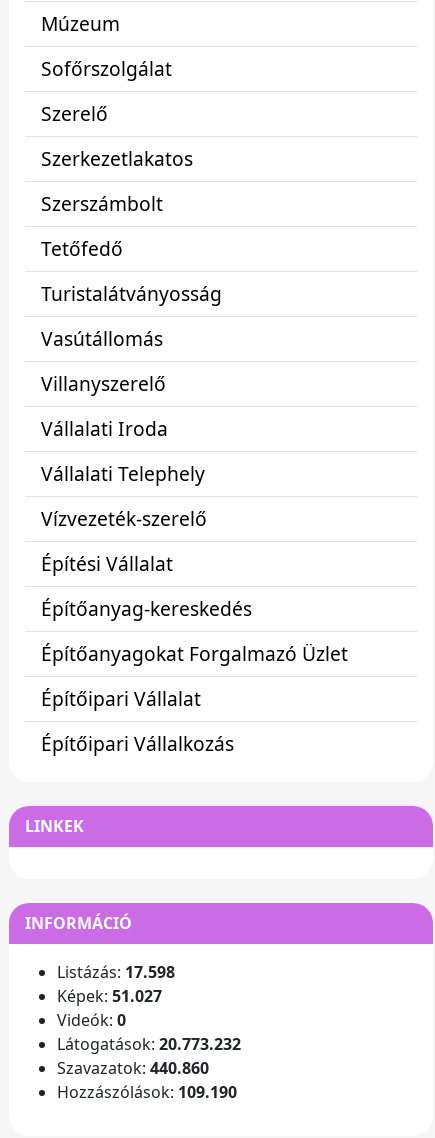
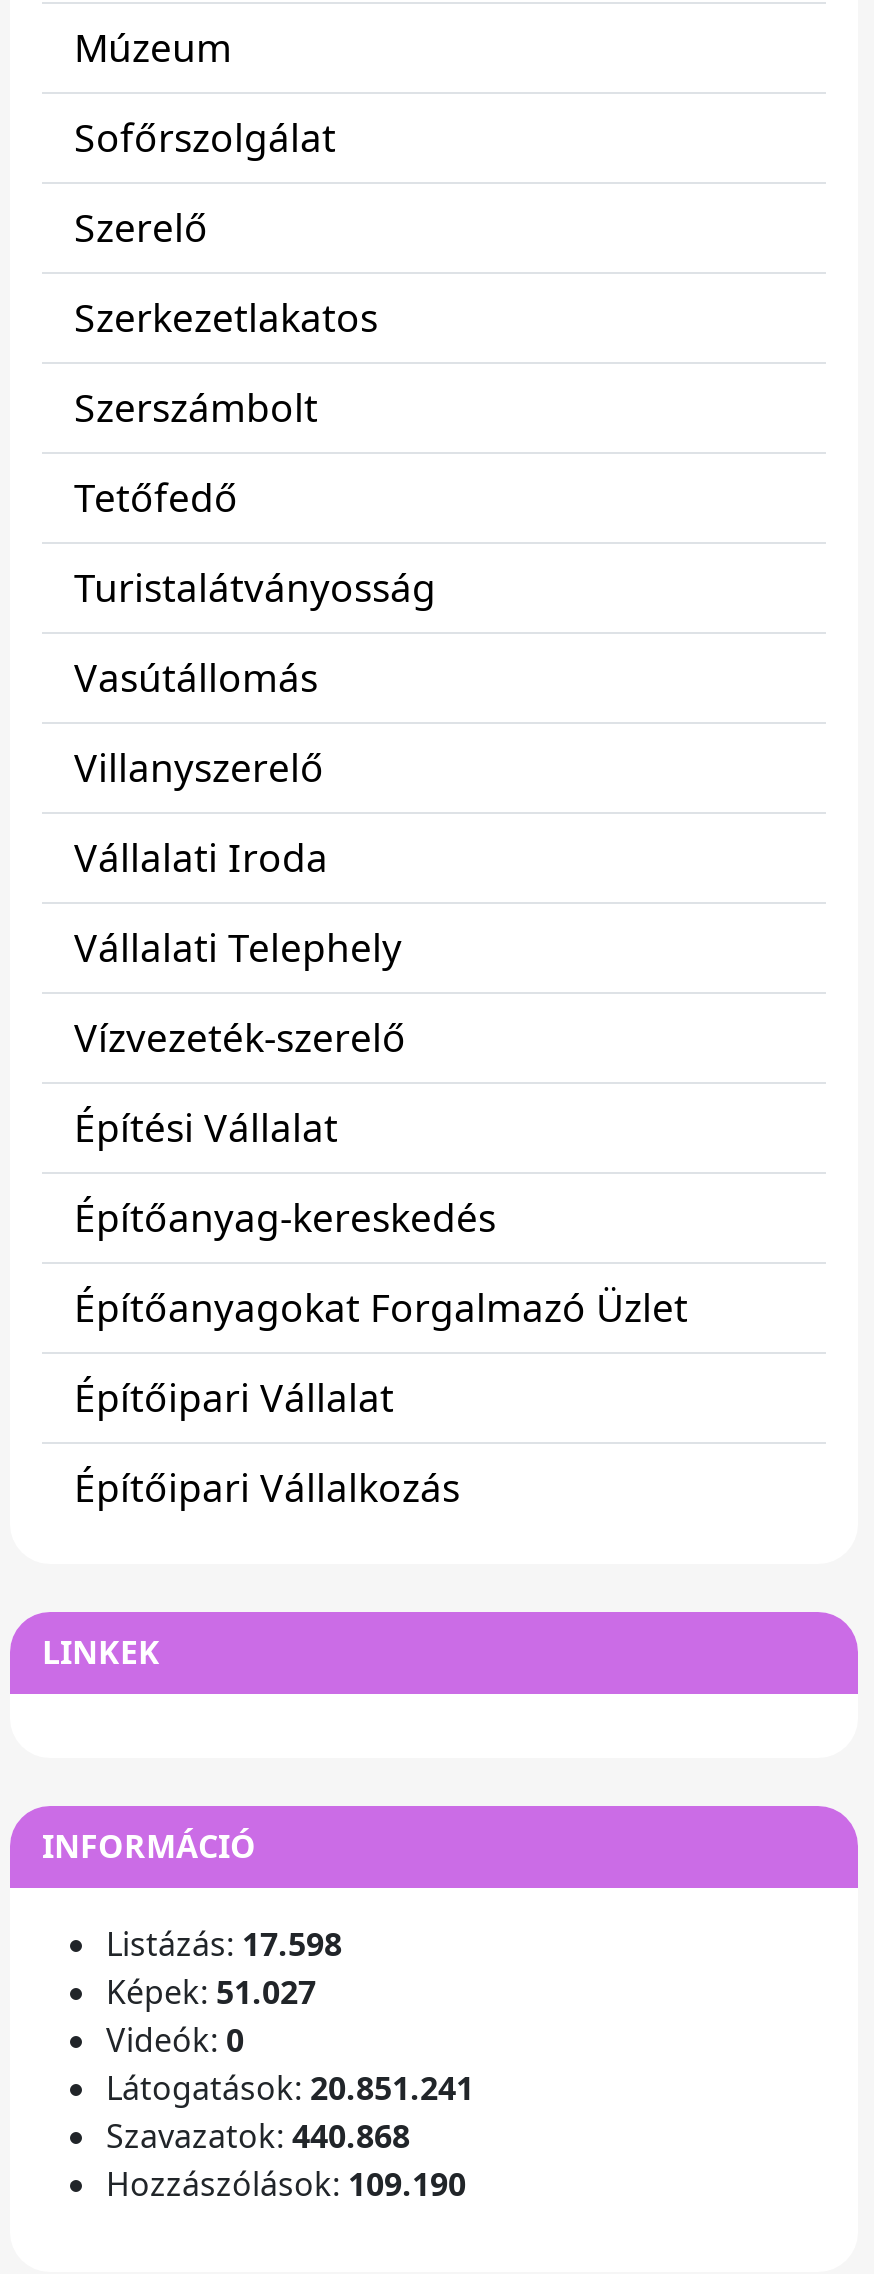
- Látogatások: 20.773.232
+ Látogatások: 20.851.241

- Szavazatok: 440.860
+ Szavazatok: 440.868
